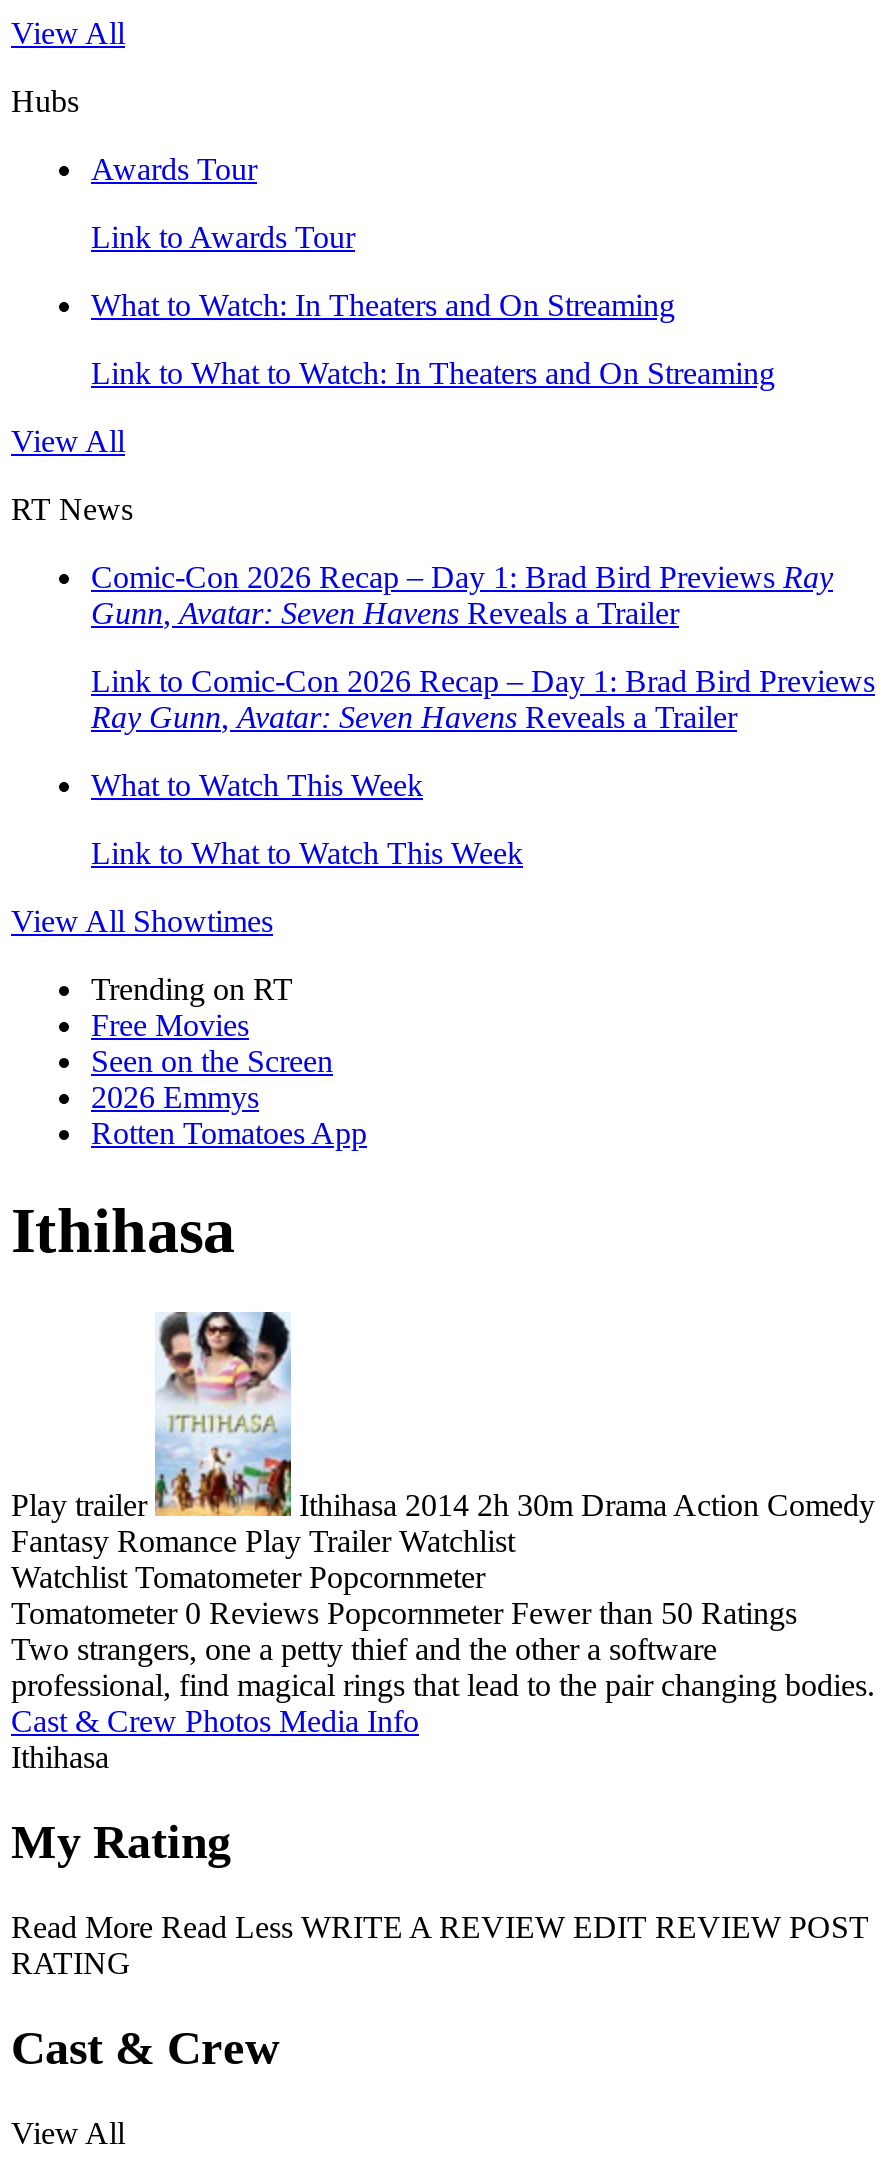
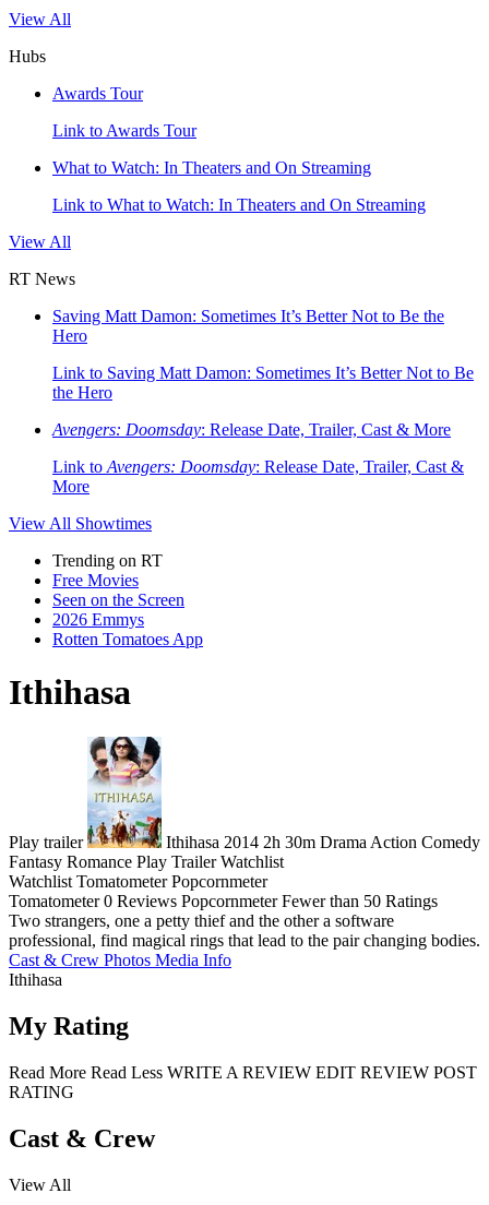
- Comic-Con 2026 Recap – Day 1: Brad Bird Previews Ray
- Gunn, Avatar: Seven Havens Reveals a Trailer
+ Saving Matt Damon: Sometimes It’s Better Not to Be the
+ Hero

- Link to Comic-Con 2026 Recap – Day 1: Brad Bird Previews
- Ray Gunn, Avatar: Seven Havens Reveals a Trailer
+ Link to Saving Matt Damon: Sometimes It’s Better Not to Be
+ the Hero

- What to Watch This Week
+ Avengers: Doomsday: Release Date, Trailer, Cast & More

- Link to What to Watch This Week
+ Link to Avengers: Doomsday: Release Date, Trailer, Cast &
+ More
